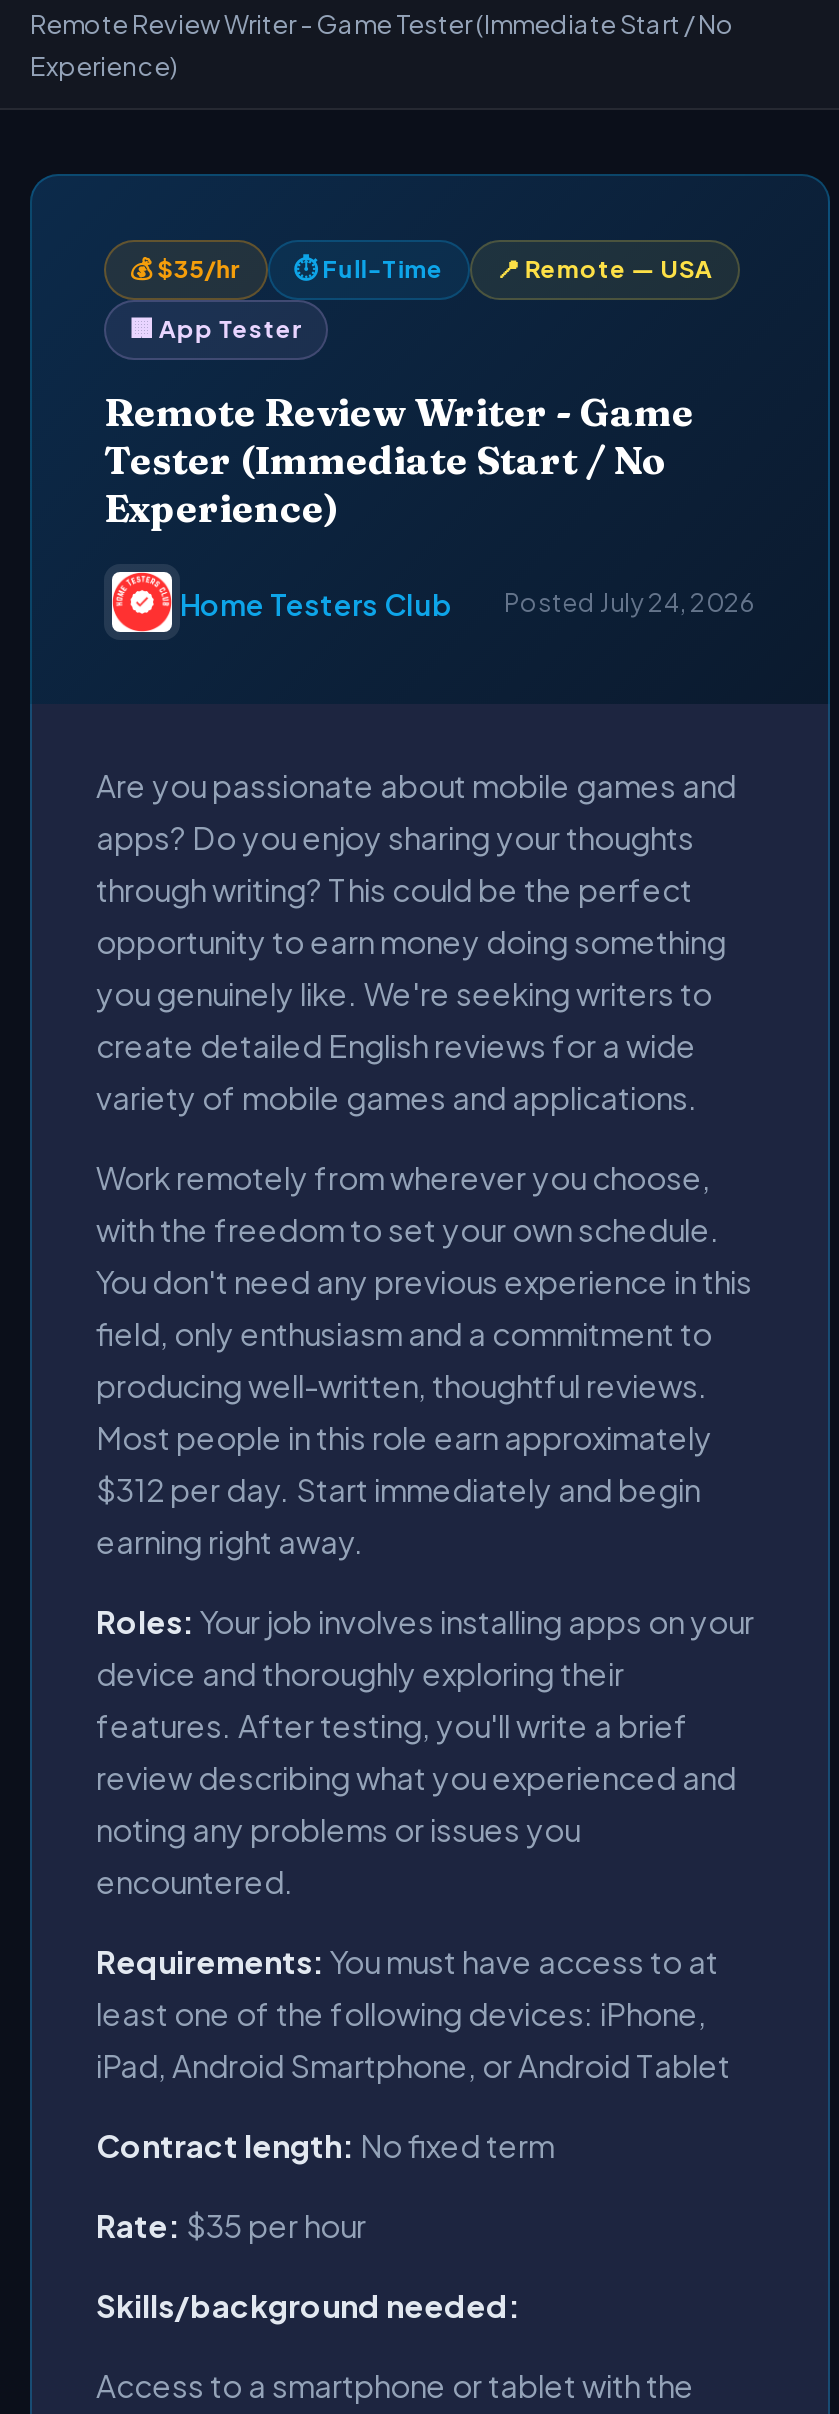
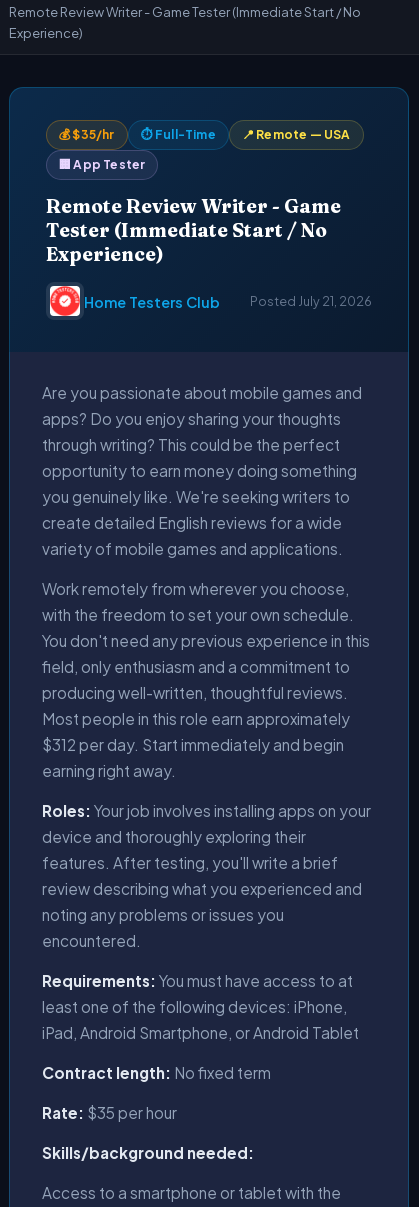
- Home Testers Club Posted July 24, 2026
+ Home Testers Club Posted July 21, 2026
